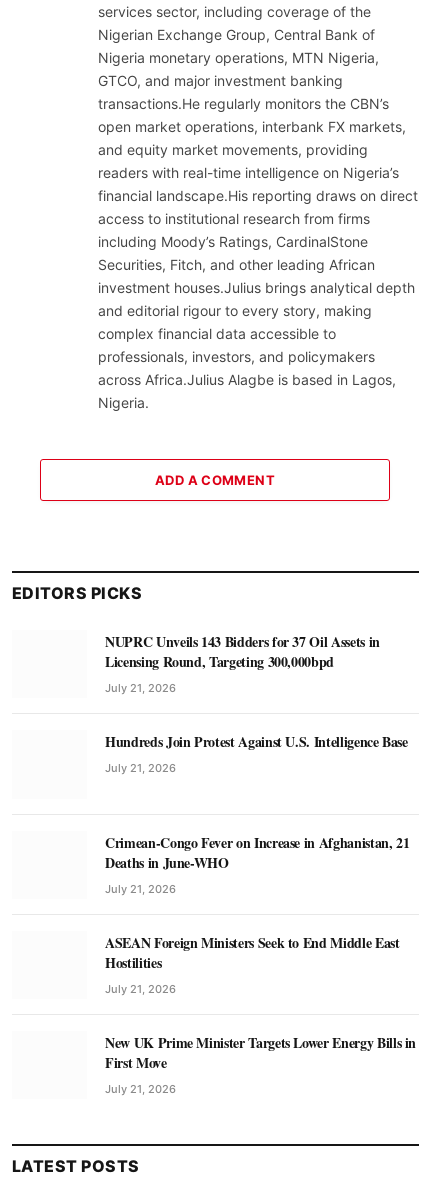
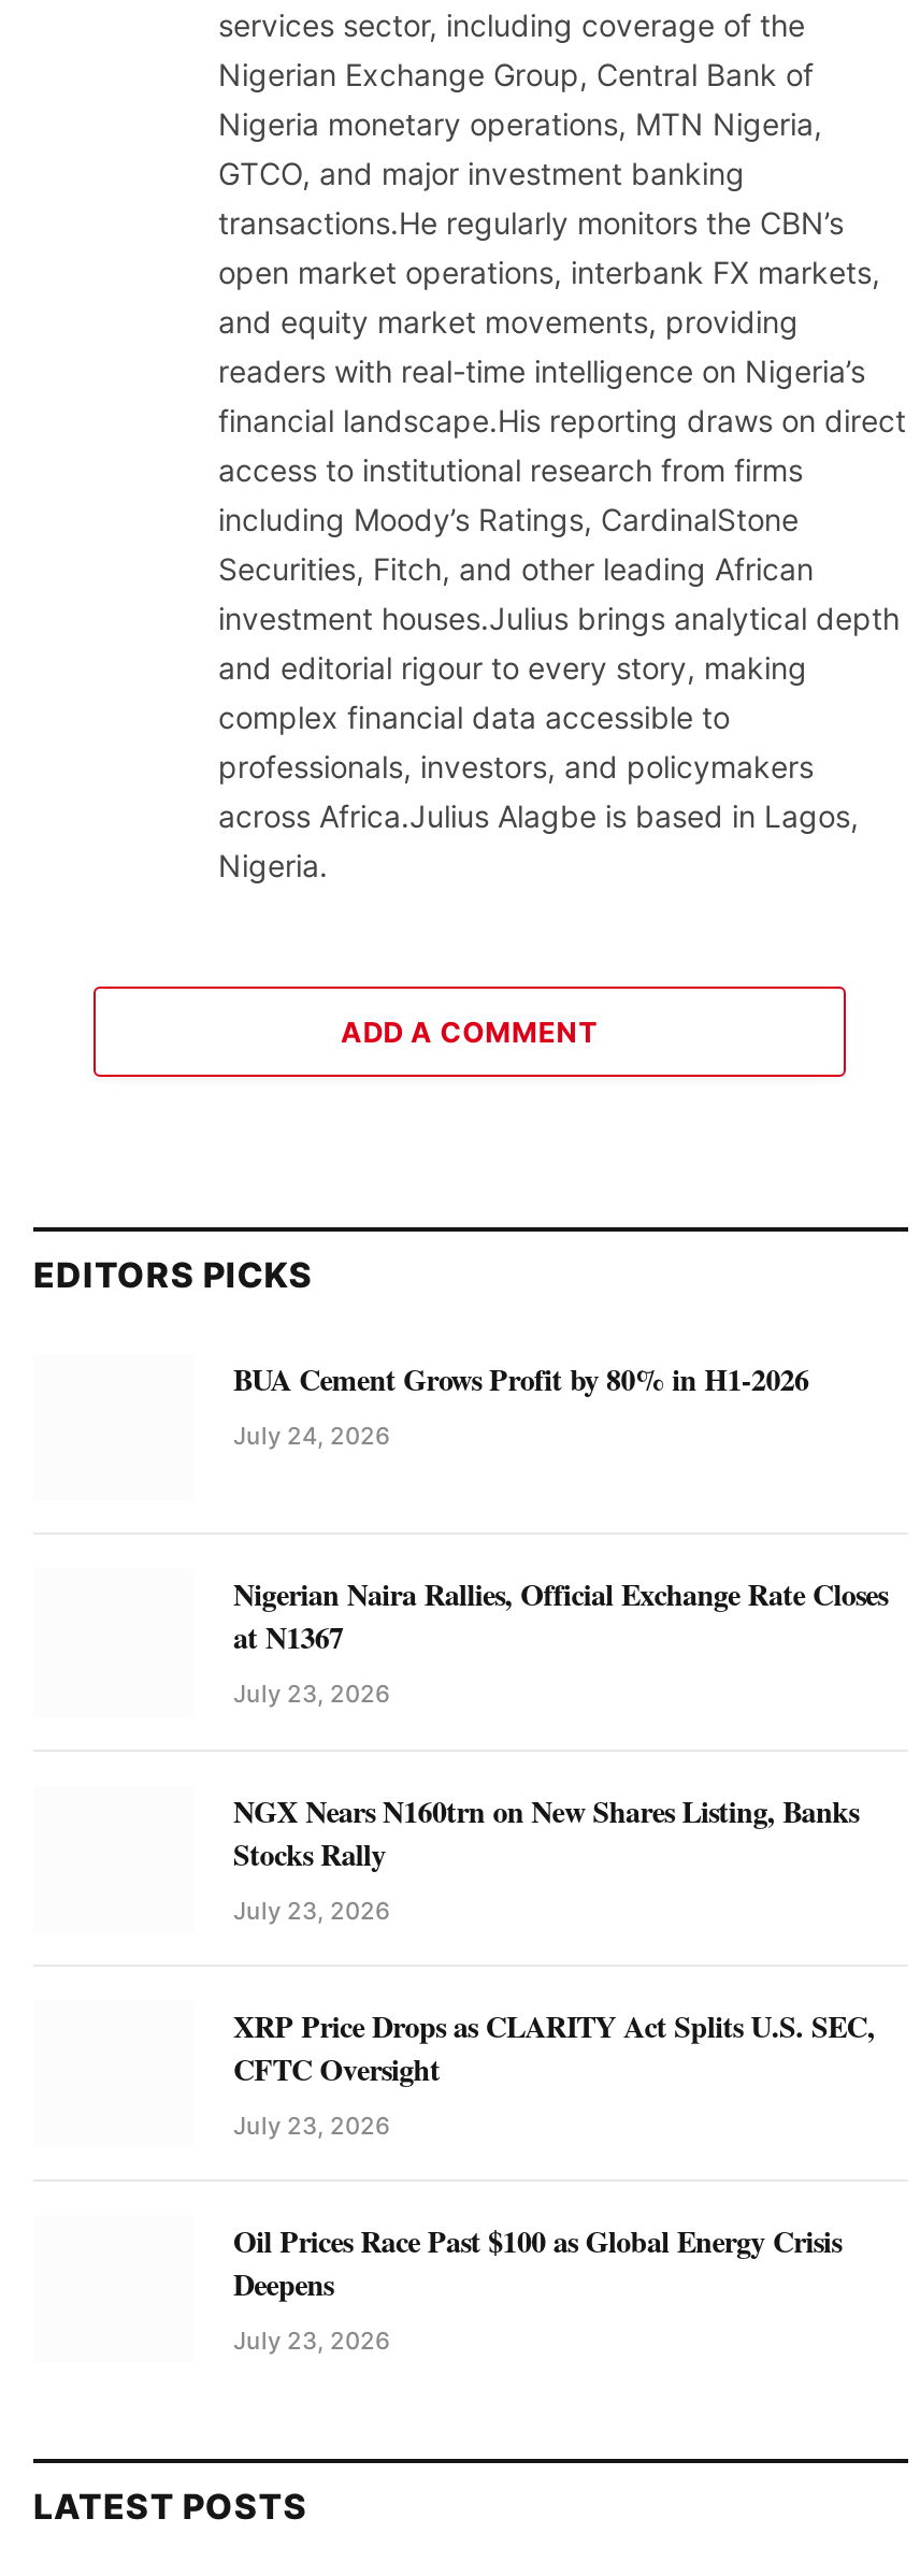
- NUPRC Unveils 143 Bidders for 37 Oil Assets in
- Licensing Round, Targeting 300,000bpd
- July 21, 2026
+ BUA Cement Grows Profit by 80% in H1-2026
+ July 24, 2026

- Hundreds Join Protest Against U.S. Intelligence Base
- July 21, 2026
+ Nigerian Naira Rallies, Official Exchange Rate Closes
+ at N1367
+ July 23, 2026

- Crimean-Congo Fever on Increase in Afghanistan, 21
- Deaths in June-WHO
- July 21, 2026
+ NGX Nears N160trn on New Shares Listing, Banks
+ Stocks Rally
+ July 23, 2026

- ASEAN Foreign Ministers Seek to End Middle East
- Hostilities
- July 21, 2026
+ XRP Price Drops as CLARITY Act Splits U.S. SEC,
+ CFTC Oversight
+ July 23, 2026

- New UK Prime Minister Targets Lower Energy Bills in
- First Move
- July 21, 2026
+ Oil Prices Race Past $100 as Global Energy Crisis
+ Deepens
+ July 23, 2026
